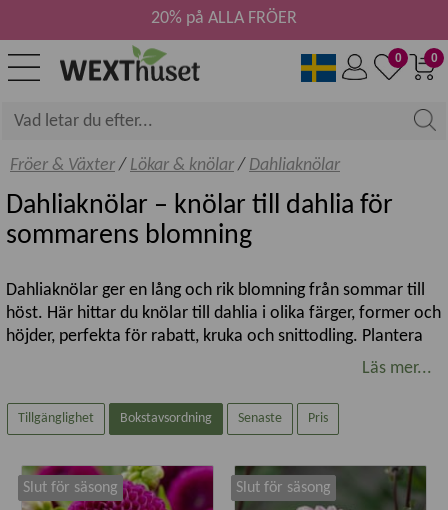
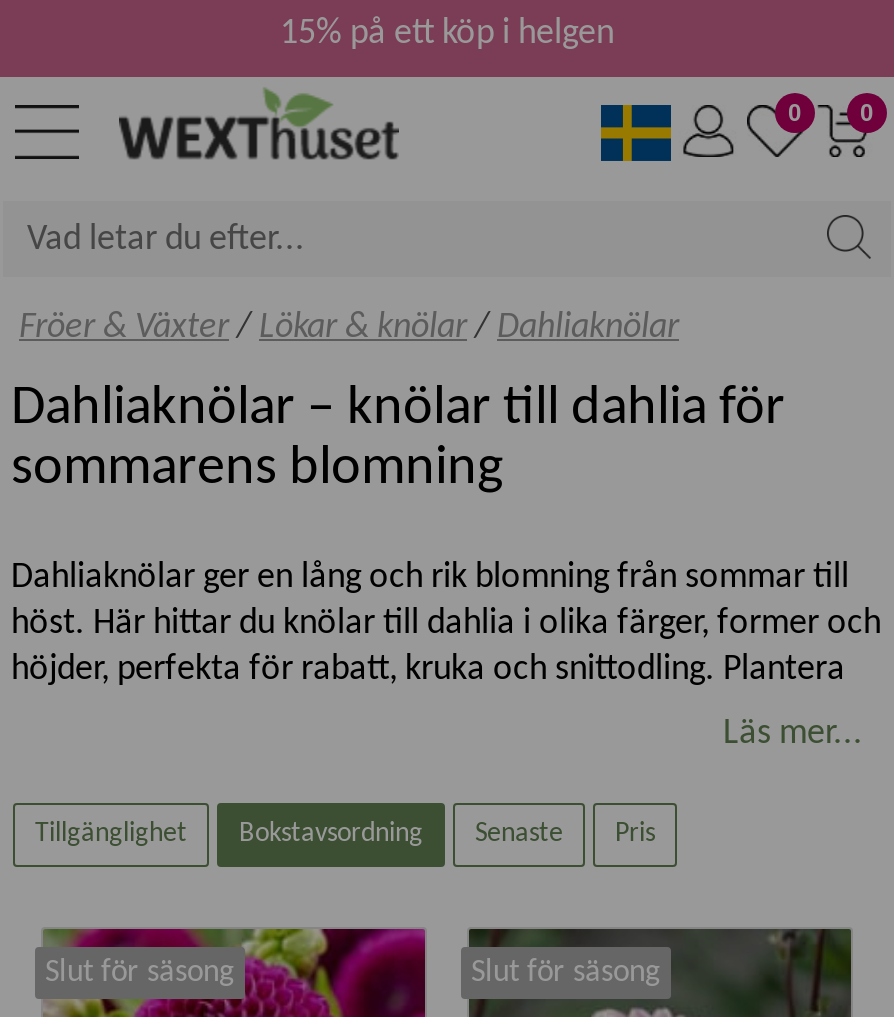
- 20% på ALLA FRÖER
+ 15% på ett köp i helgen
